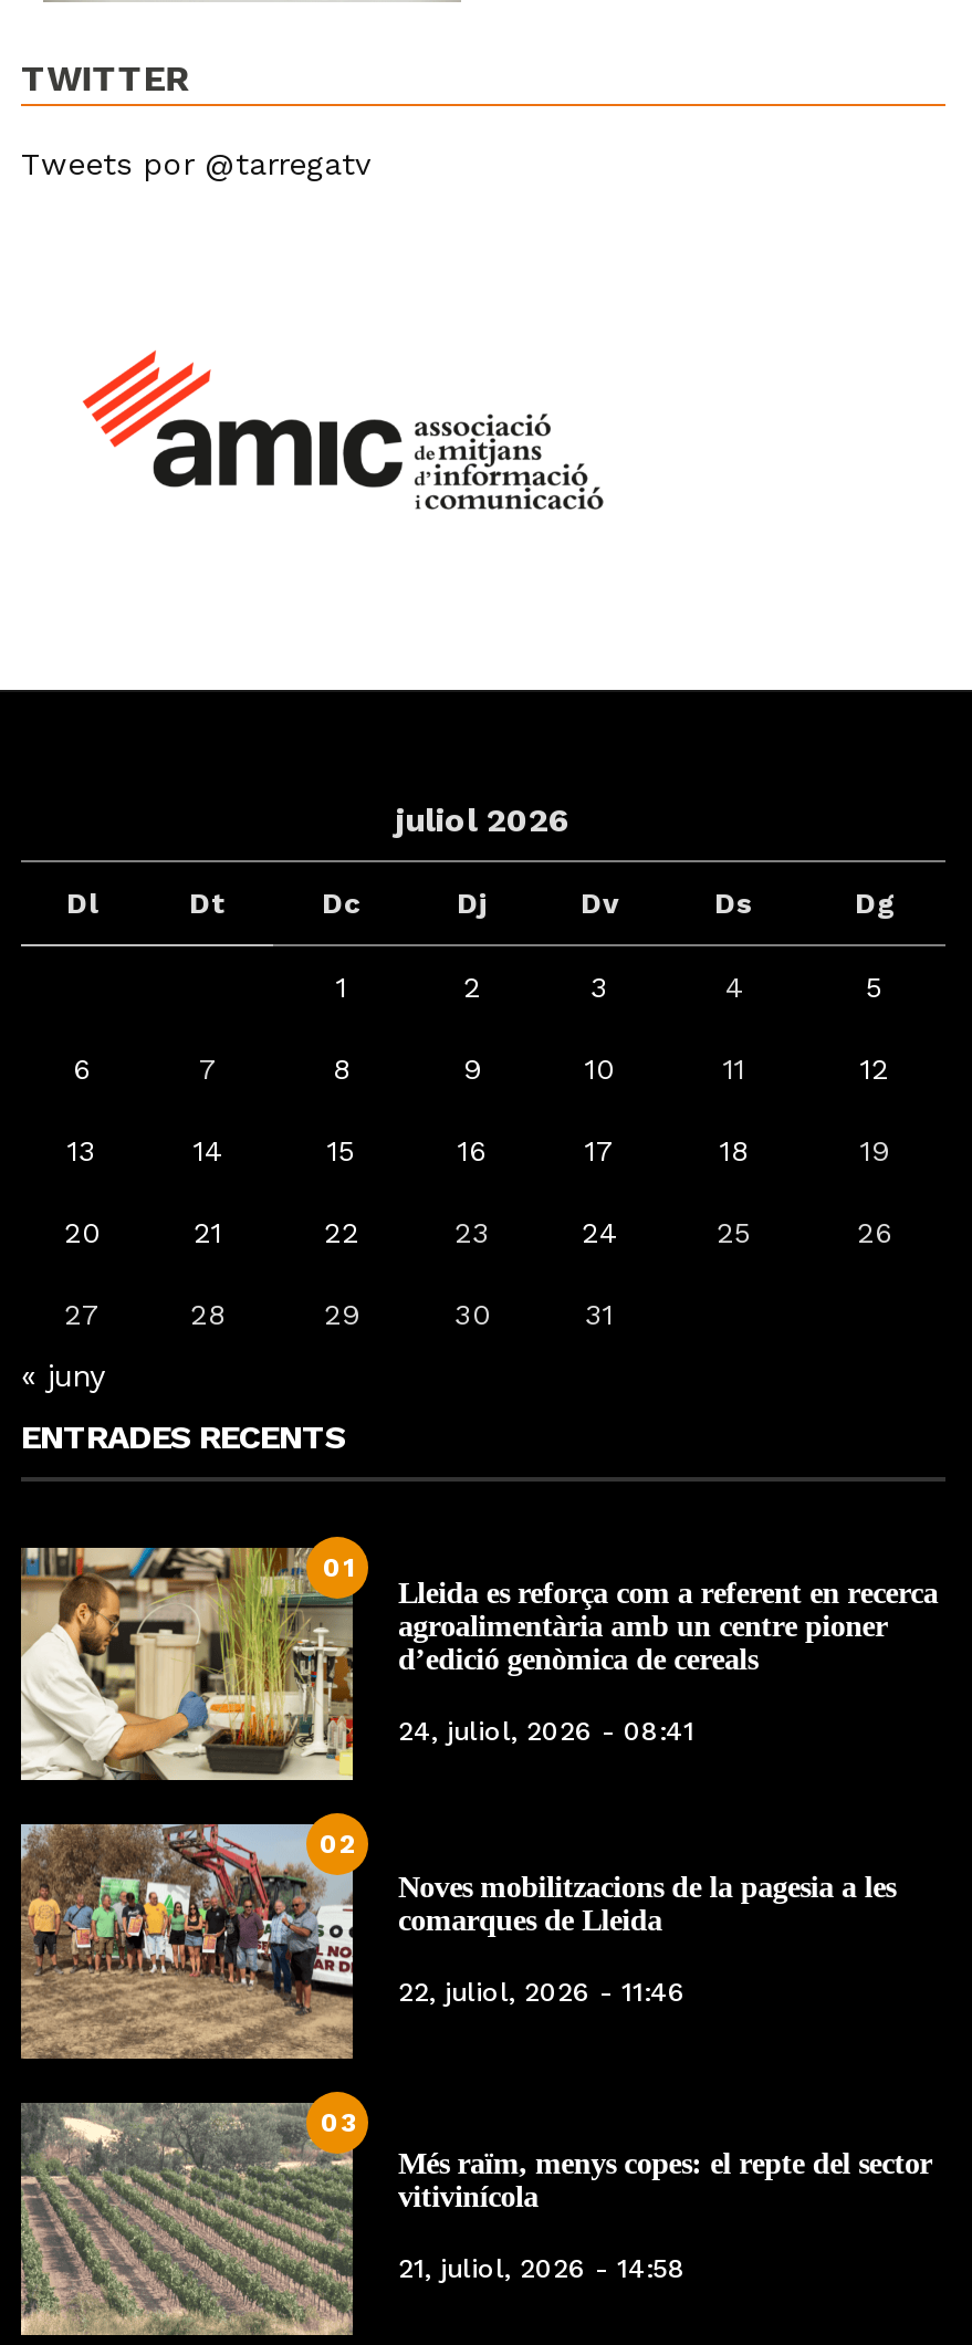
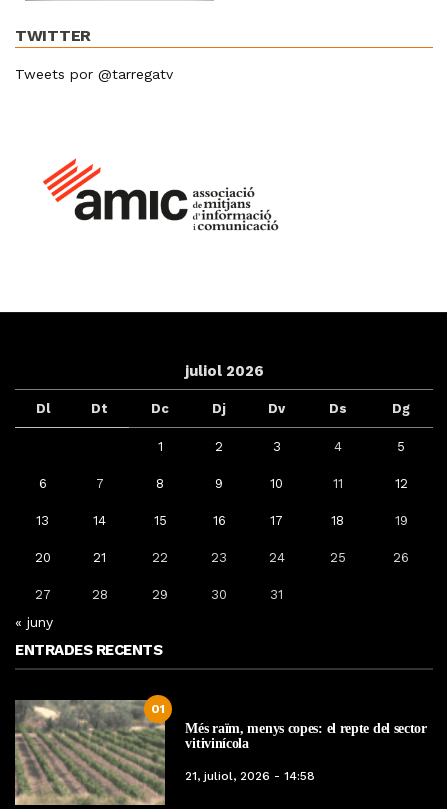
- [image]
- Lleida es reforça com a referent en recerca
- agroalimentària amb un centre pioner
- d’edició genòmica de cereals
- 24, juliol, 2026 - 08:41

- [image]
- 02
- Noves mobilitzacions de la pagesia a les
- comarques de Lleida
- 22, juliol, 2026 - 11:46

- 03
